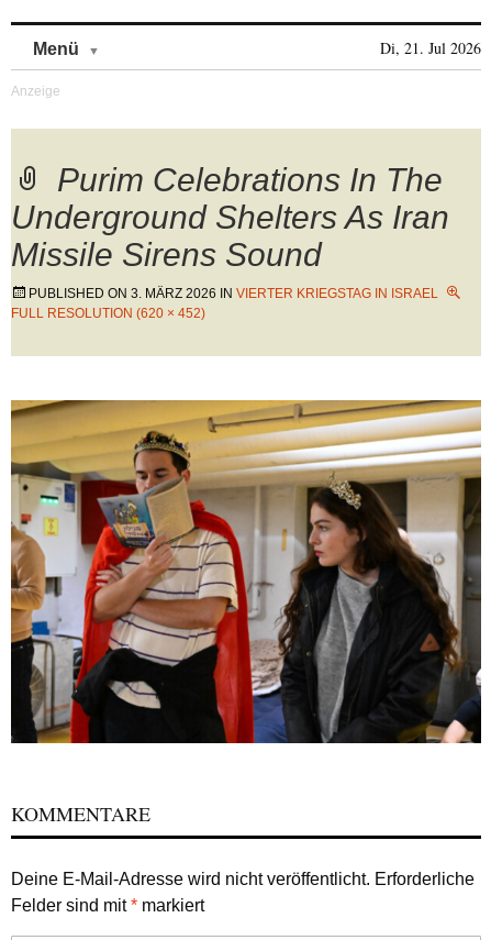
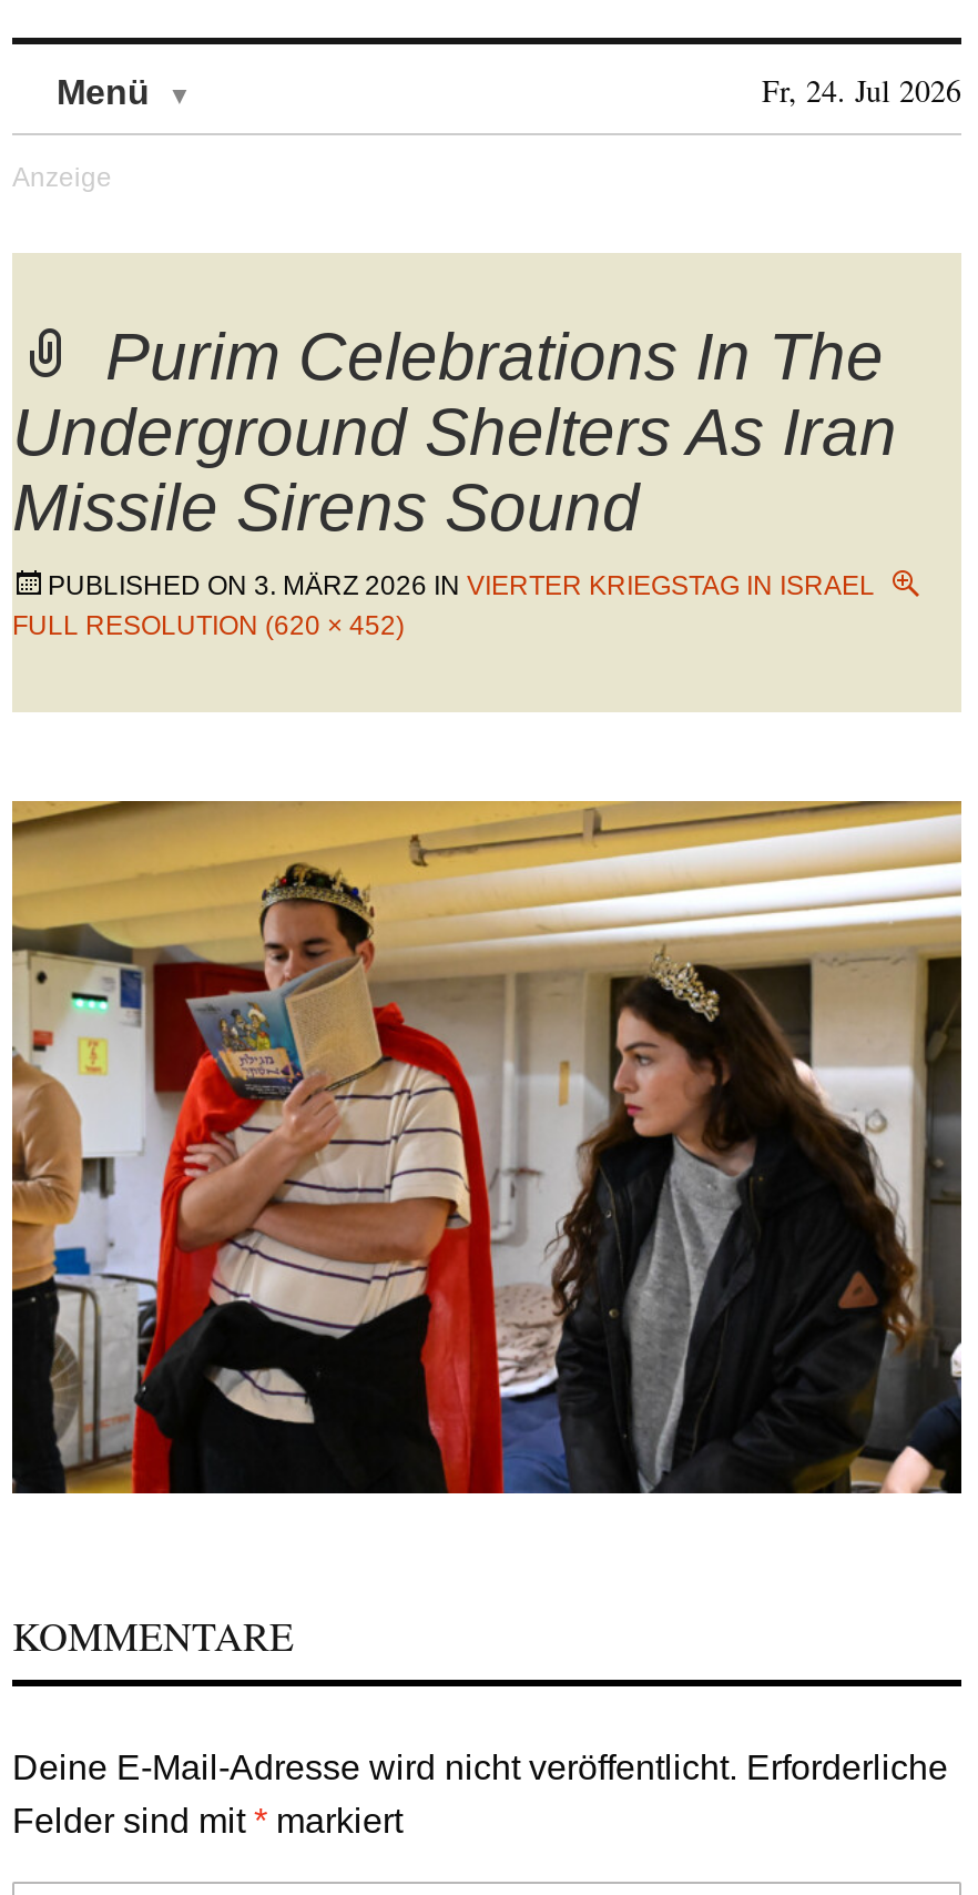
- Di, 21. Jul 2026
+ Fr, 24. Jul 2026
